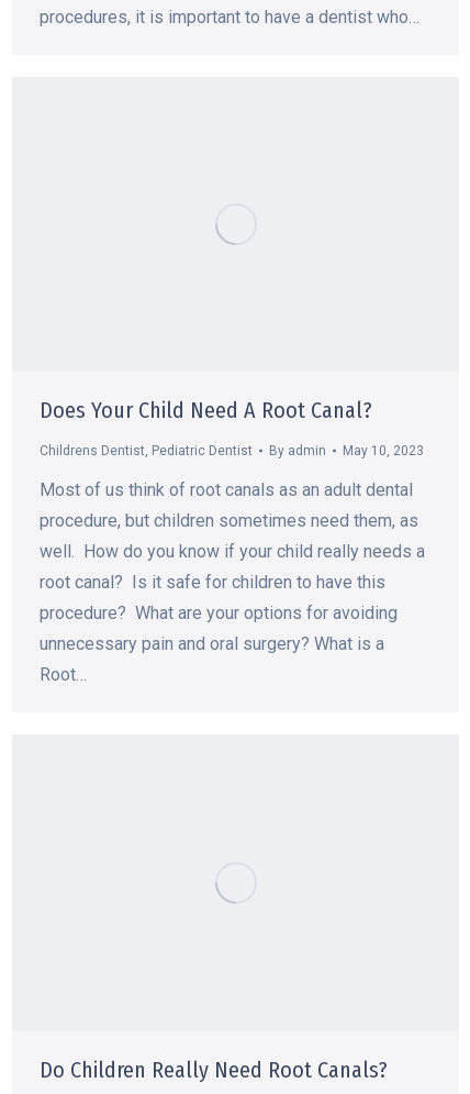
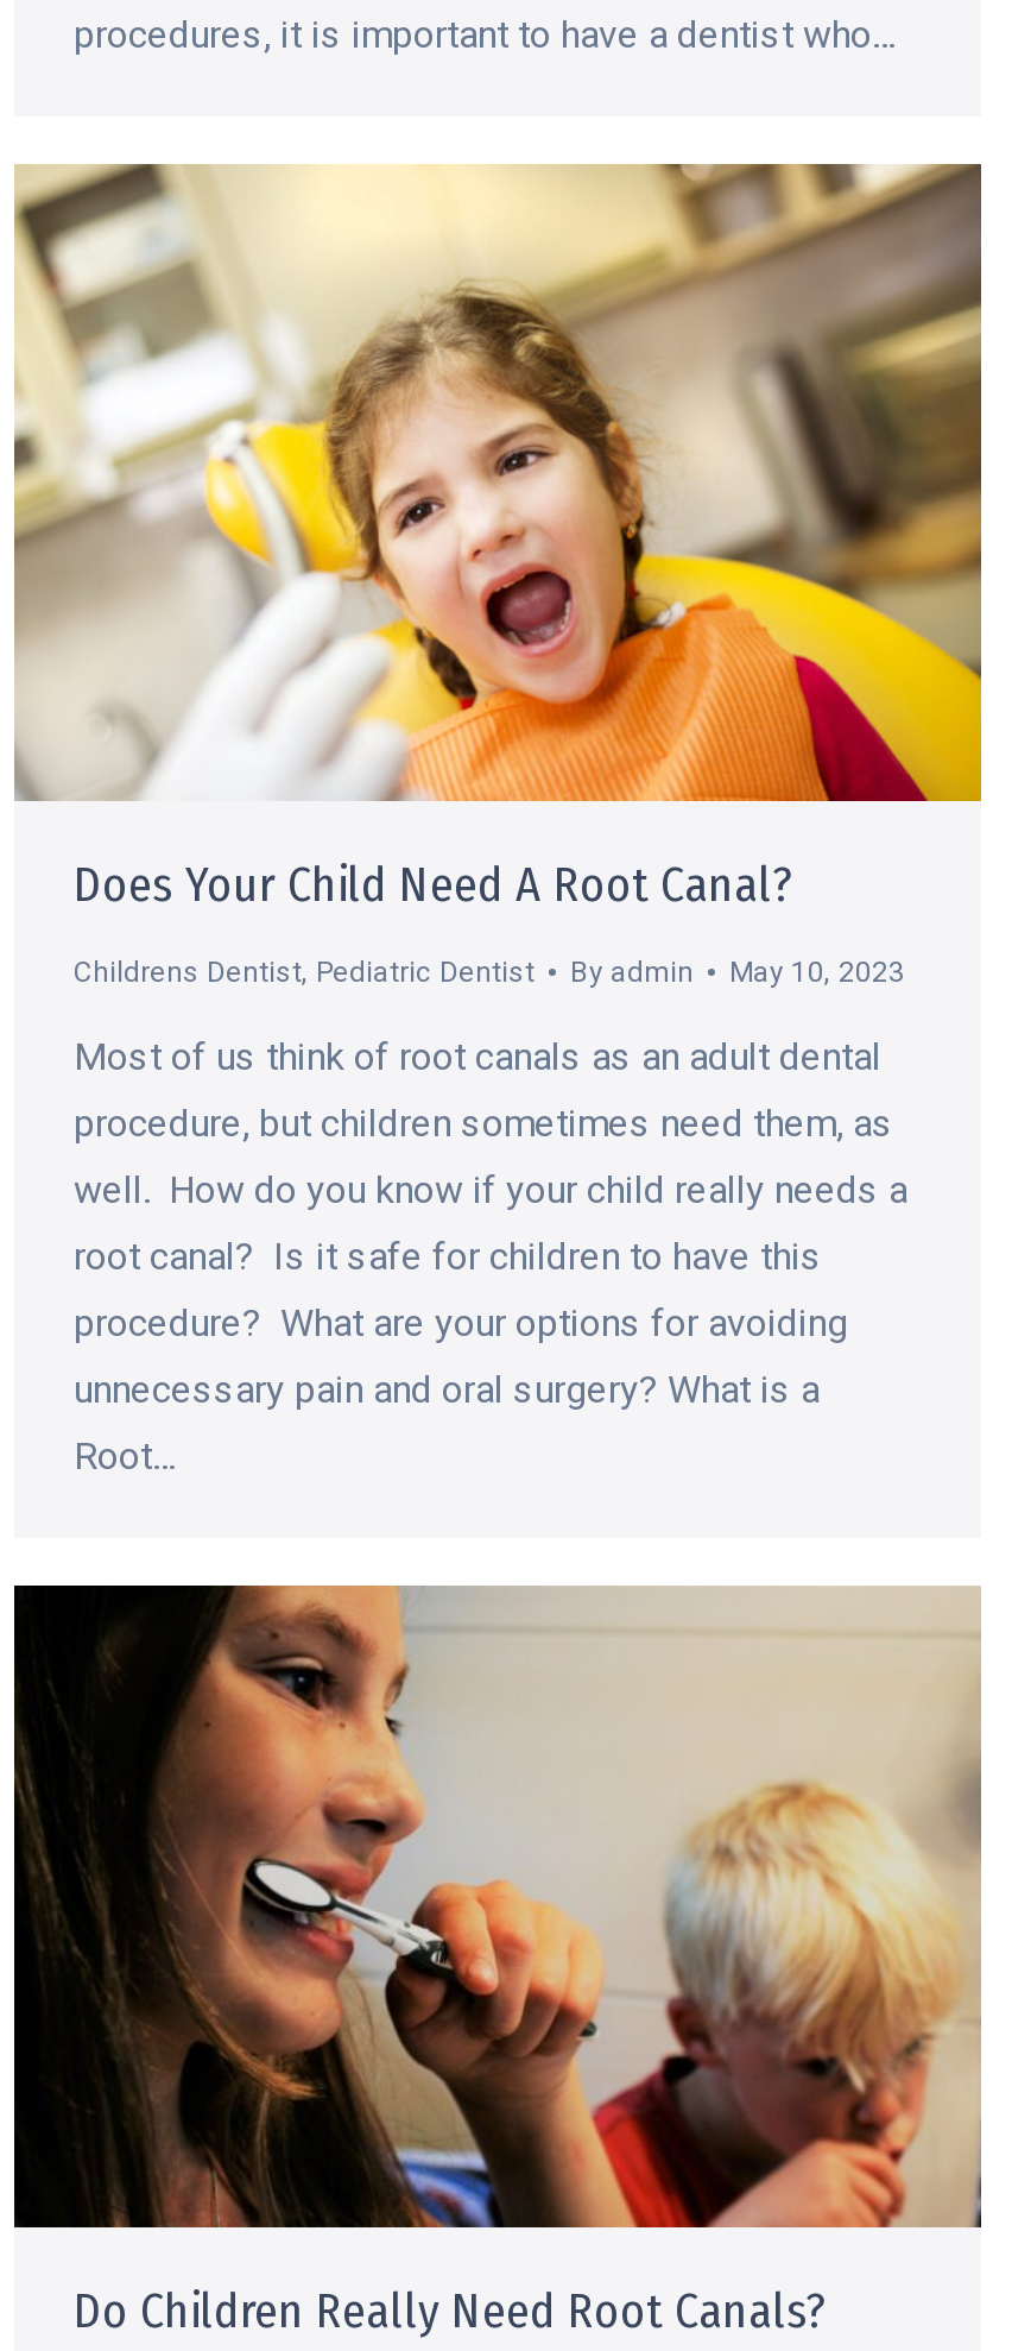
+ [image]

+ [image]
